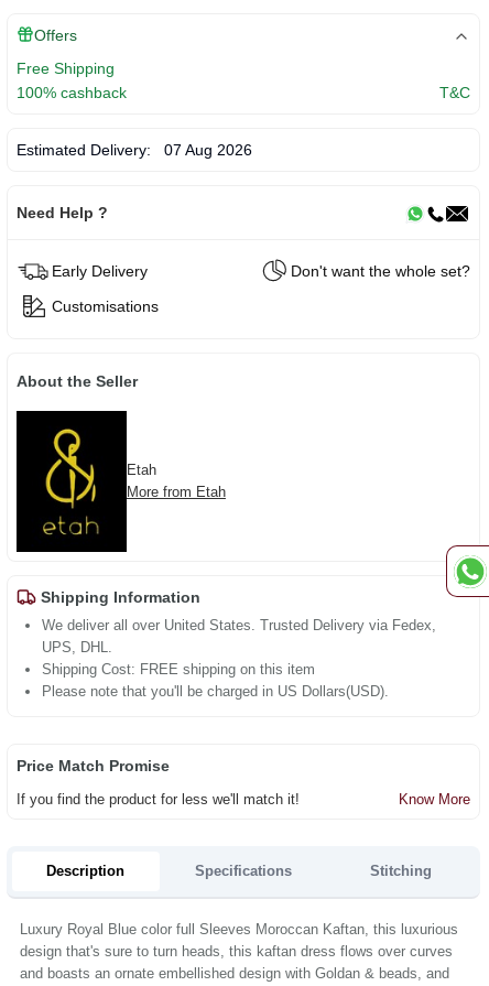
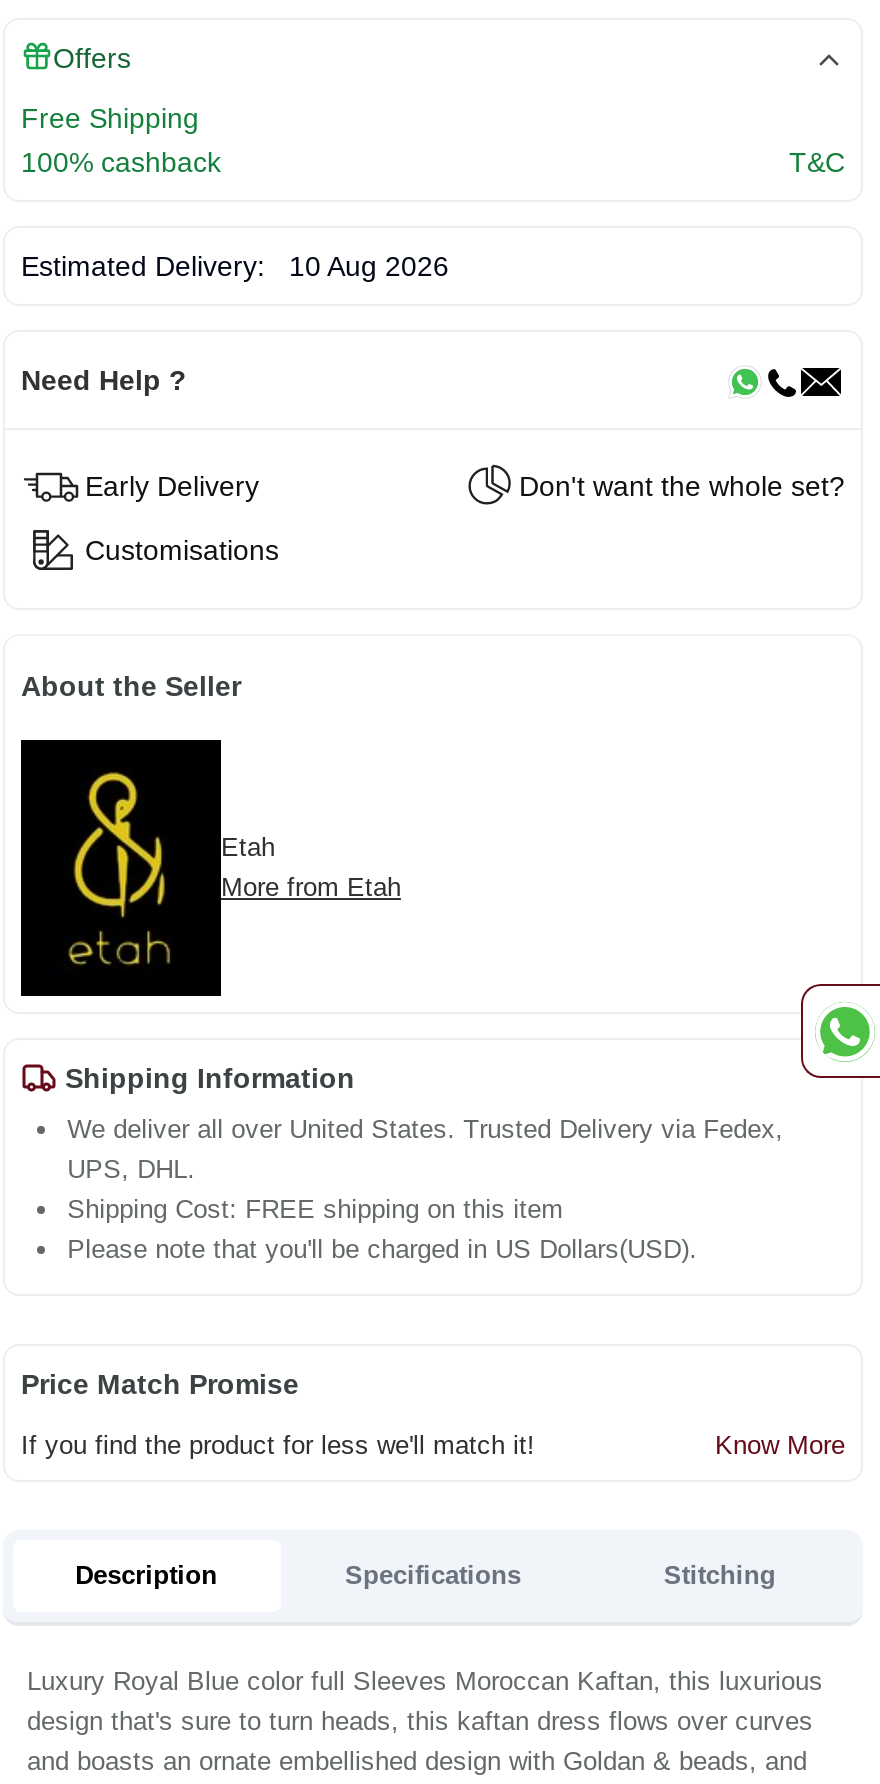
- Estimated Delivery: 07 Aug 2026
+ Estimated Delivery: 10 Aug 2026
